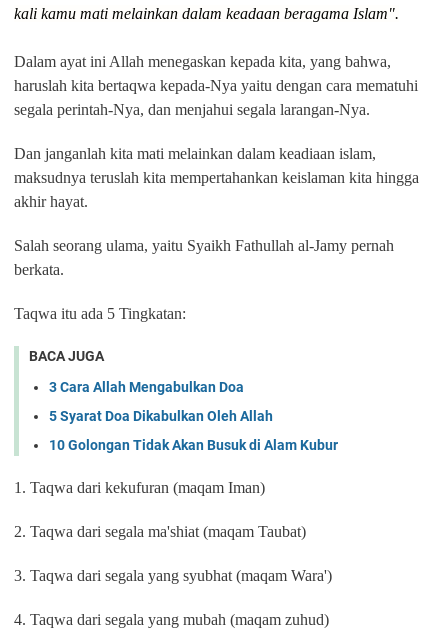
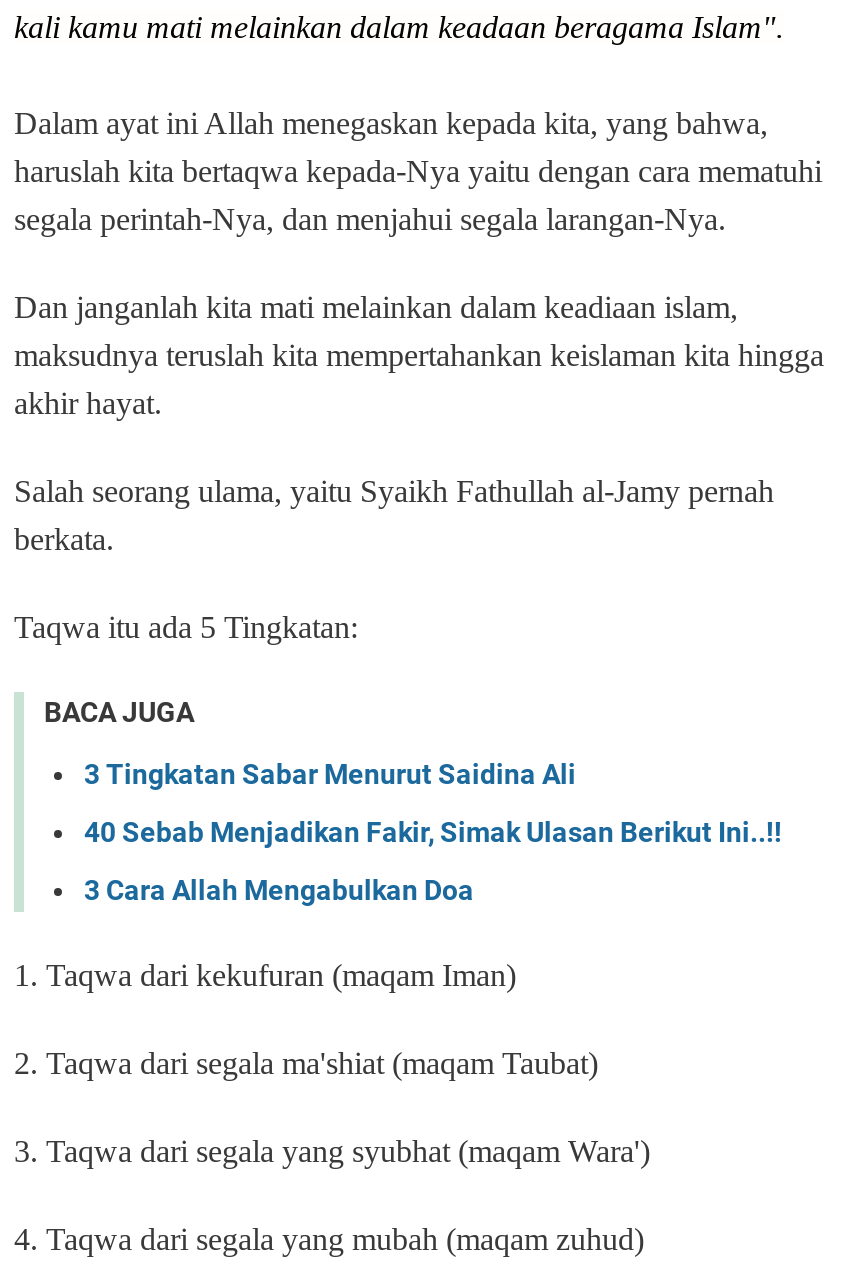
+ 3 Tingkatan Sabar Menurut Saidina Ali
+ 40 Sebab Menjadikan Fakir, Simak Ulasan Berikut Ini..!!

moved down: 3 Cara Allah Mengabulkan Doa

- 5 Syarat Doa Dikabulkan Oleh Allah
- 10 Golongan Tidak Akan Busuk di Alam Kubur
